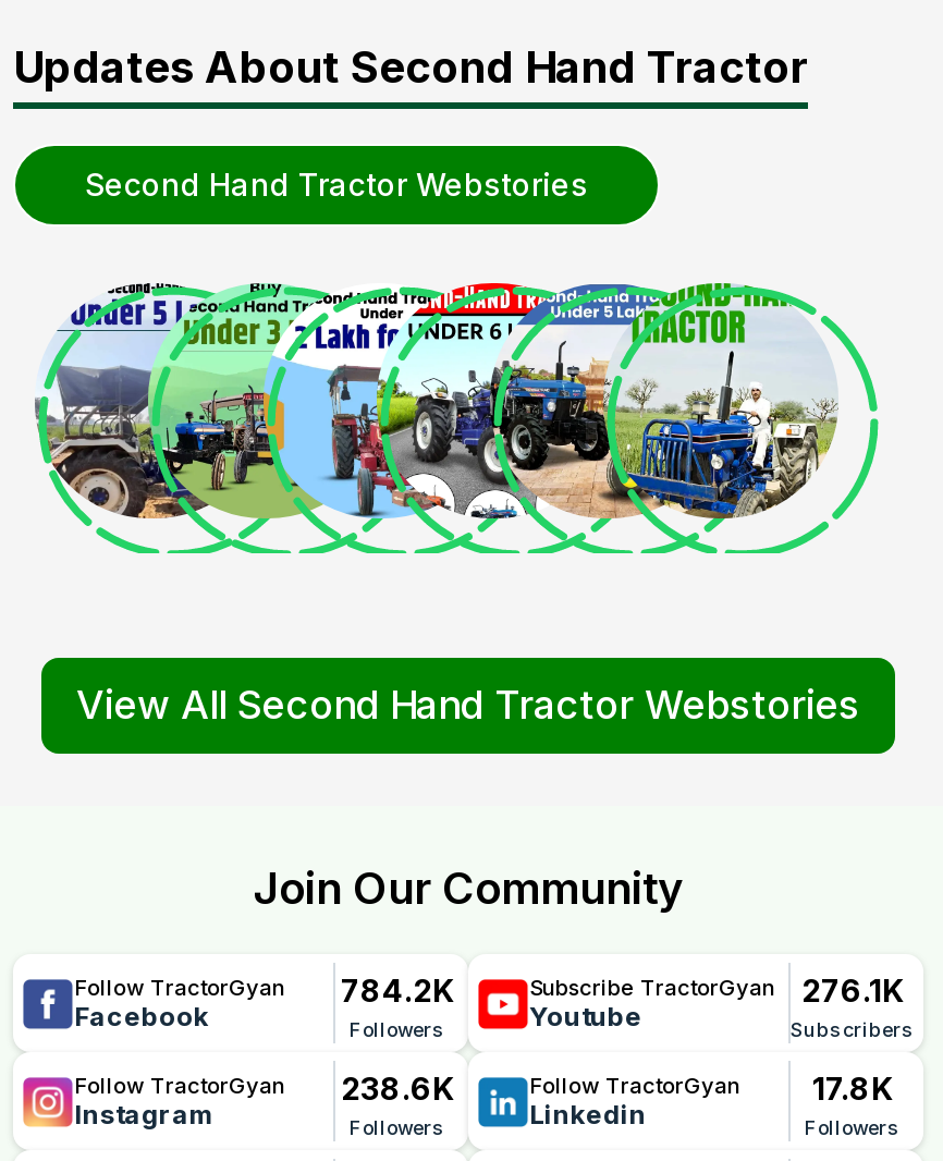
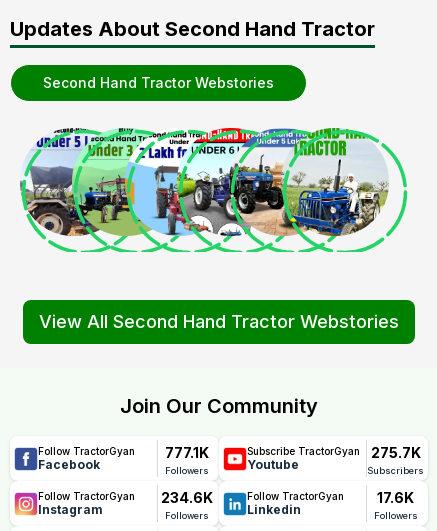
- 784.2K
+ 777.1K

- Subscribe TractorGyan 276.1K
+ Subscribe TractorGyan 275.7K

- 238.6K
+ 234.6K

- 17.8K
+ 17.6K
